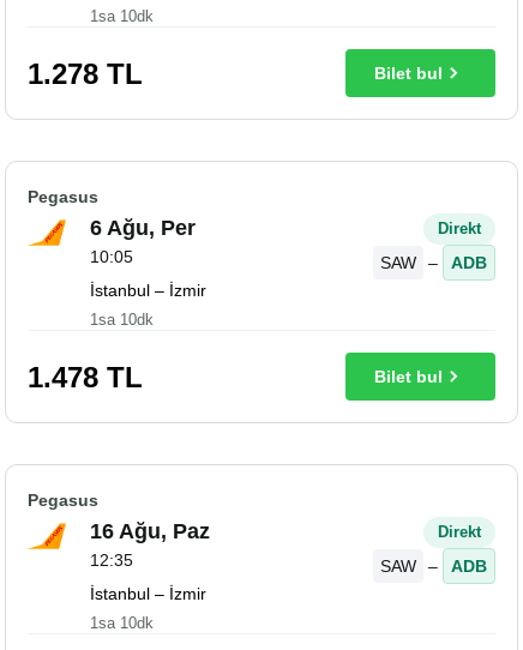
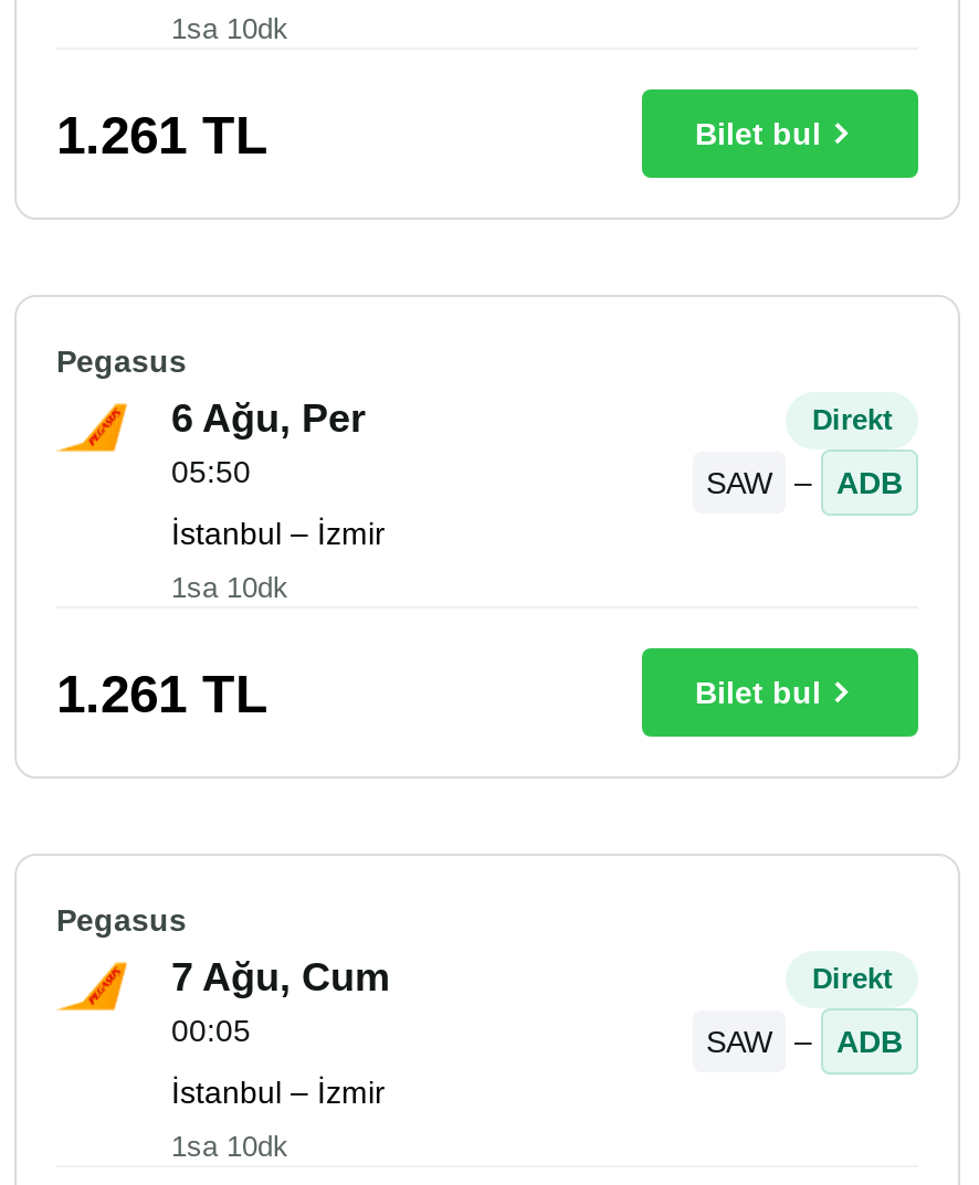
- 1.278 TL
+ 1.261 TL

- 10:05
+ 05:50

- 1.478 TL
+ 1.261 TL

- 16 Ağu, Paz
+ 7 Ağu, Cum

- 12:35
+ 00:05
